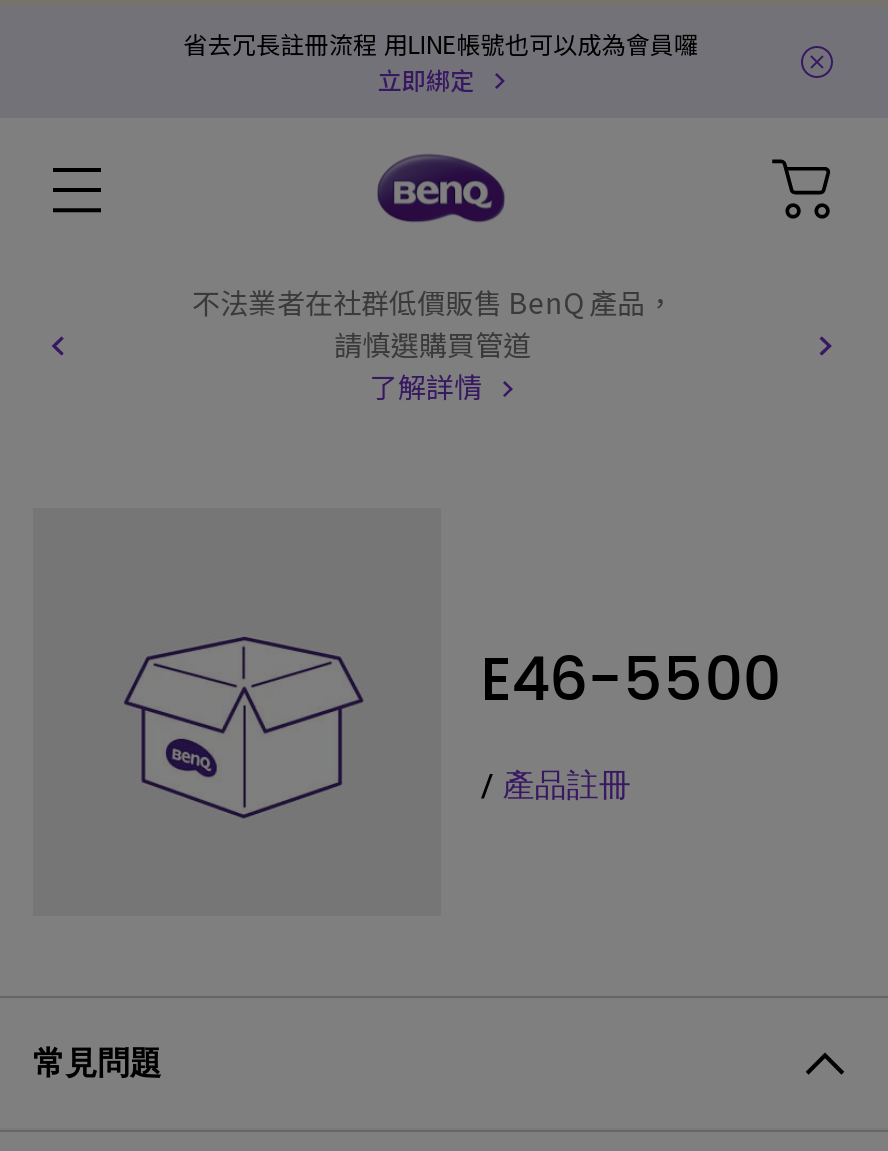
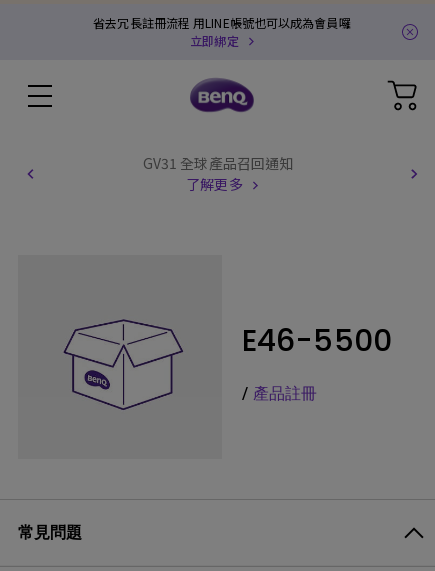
- 不法業者在社群低價販售 BenQ 產品，
- 請慎選購買管道
- 了解詳情
+ GV31 全球產品召回通知
+ 了解更多
